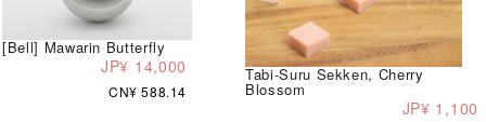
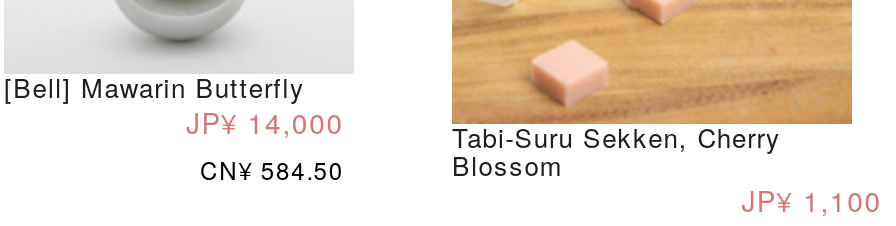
- CN¥ 588.14
+ CN¥ 584.50
